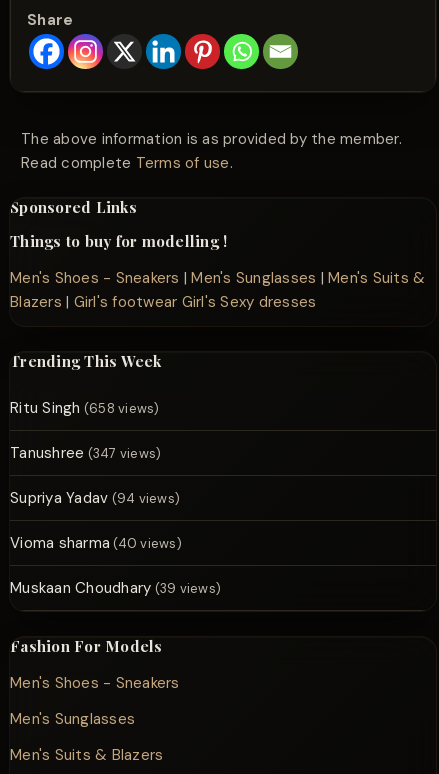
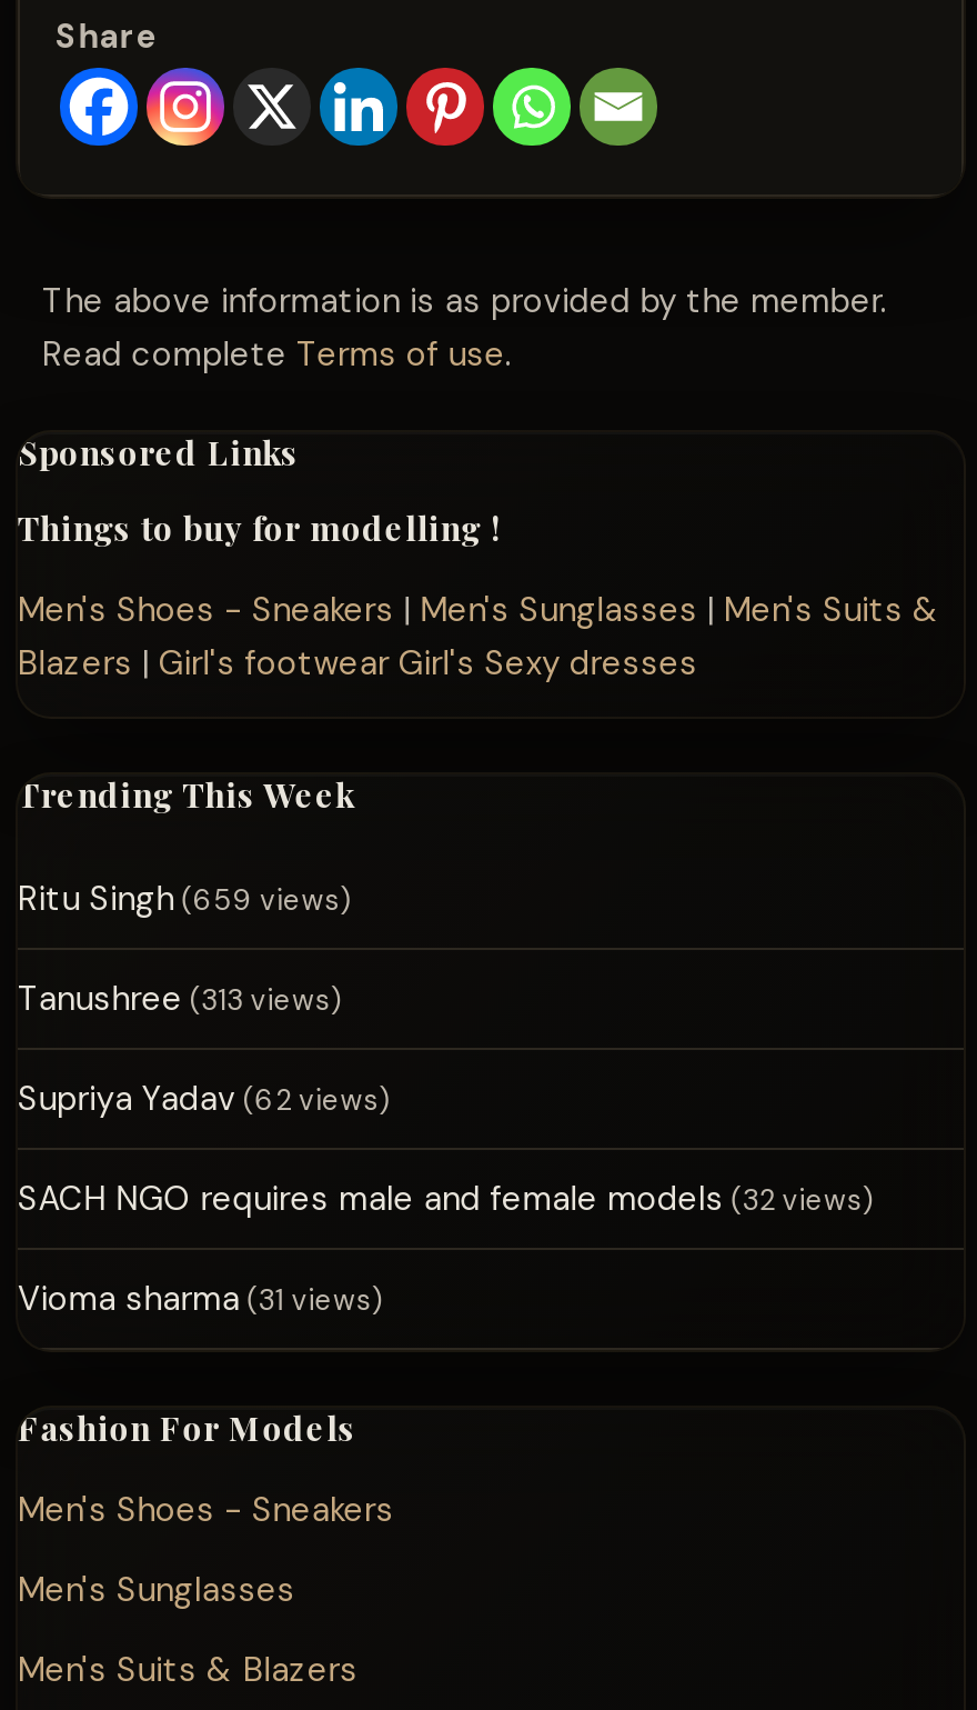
- Ritu Singh (658 views)
+ Ritu Singh (659 views)

- Tanushree (347 views)
+ Tanushree (313 views)

- Supriya Yadav (94 views)
+ Supriya Yadav (62 views)

- Vioma sharma (40 views)
+ SACH NGO requires male and female models (32 views)

- Muskaan Choudhary (39 views)
+ Vioma sharma (31 views)
